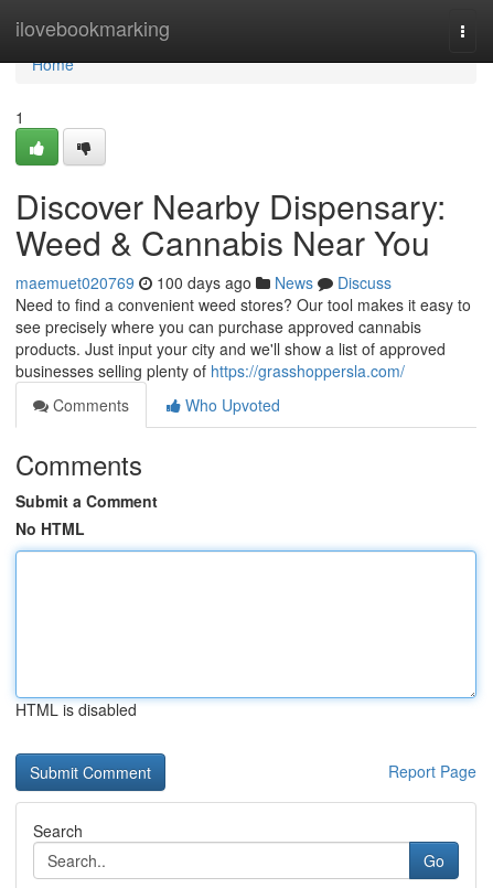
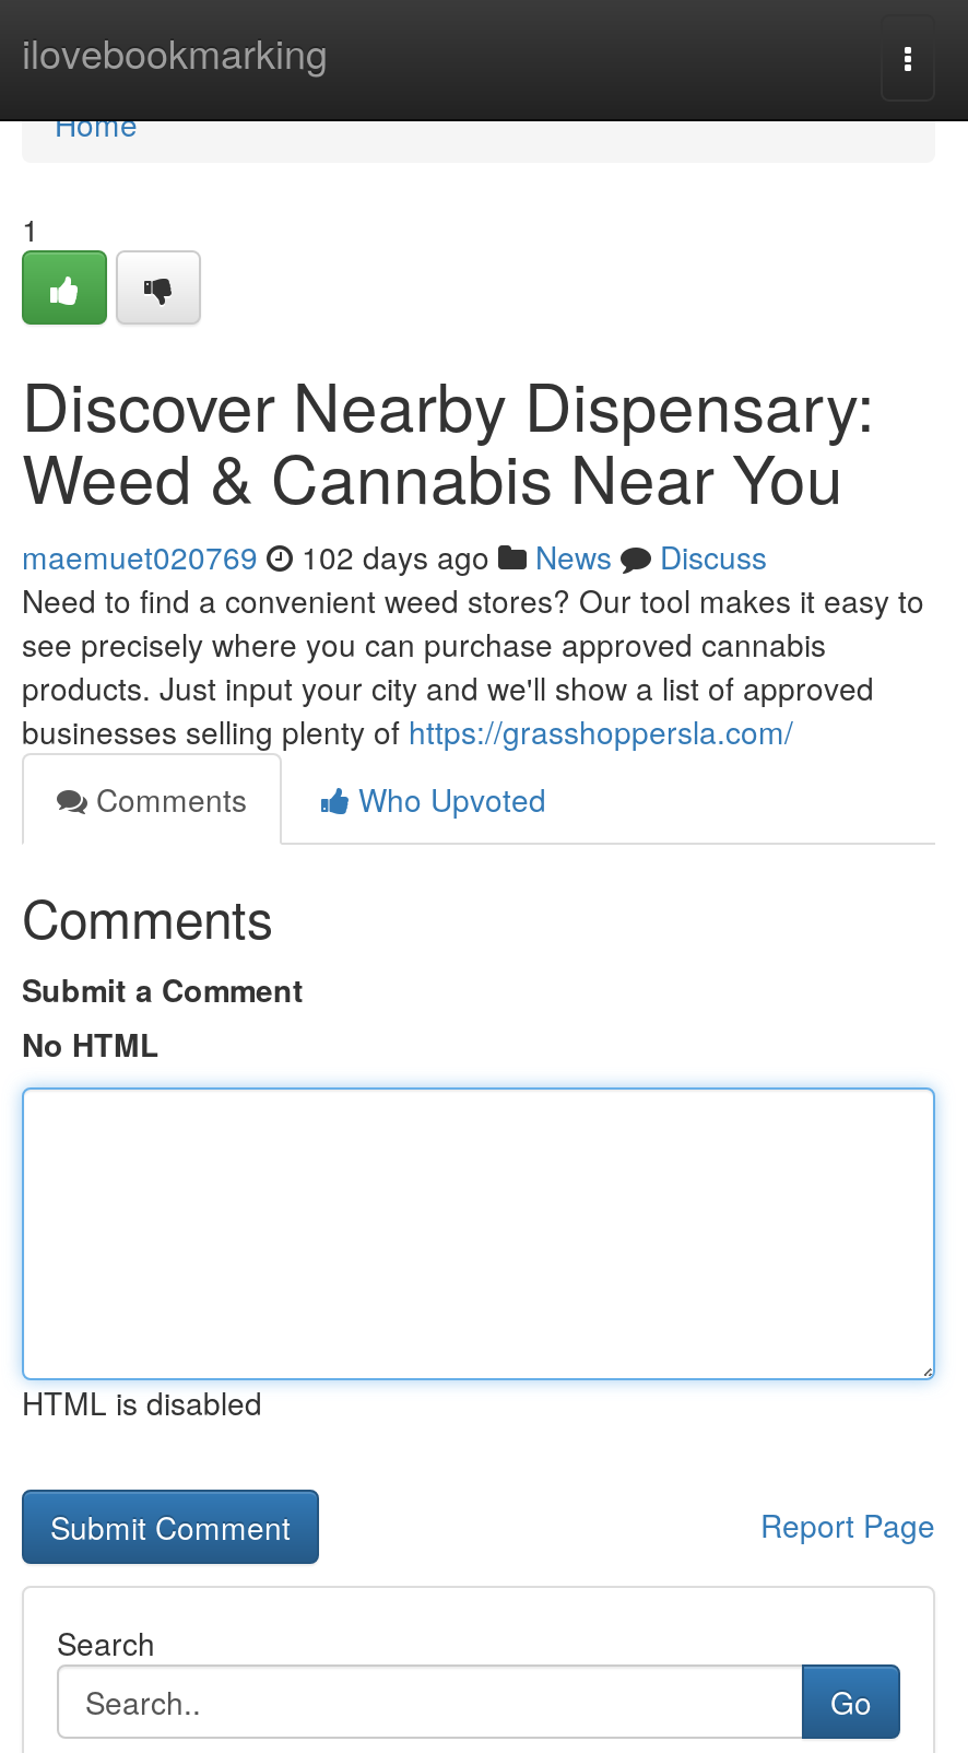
- maemuet020769 100 days ago News Discuss
+ maemuet020769 102 days ago News Discuss
